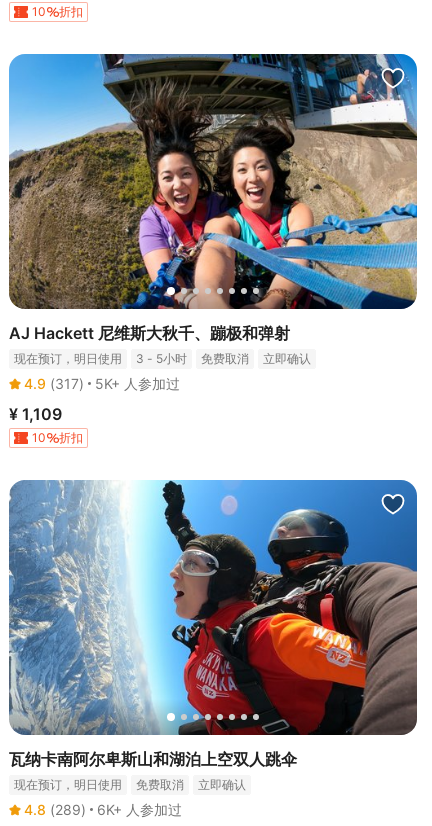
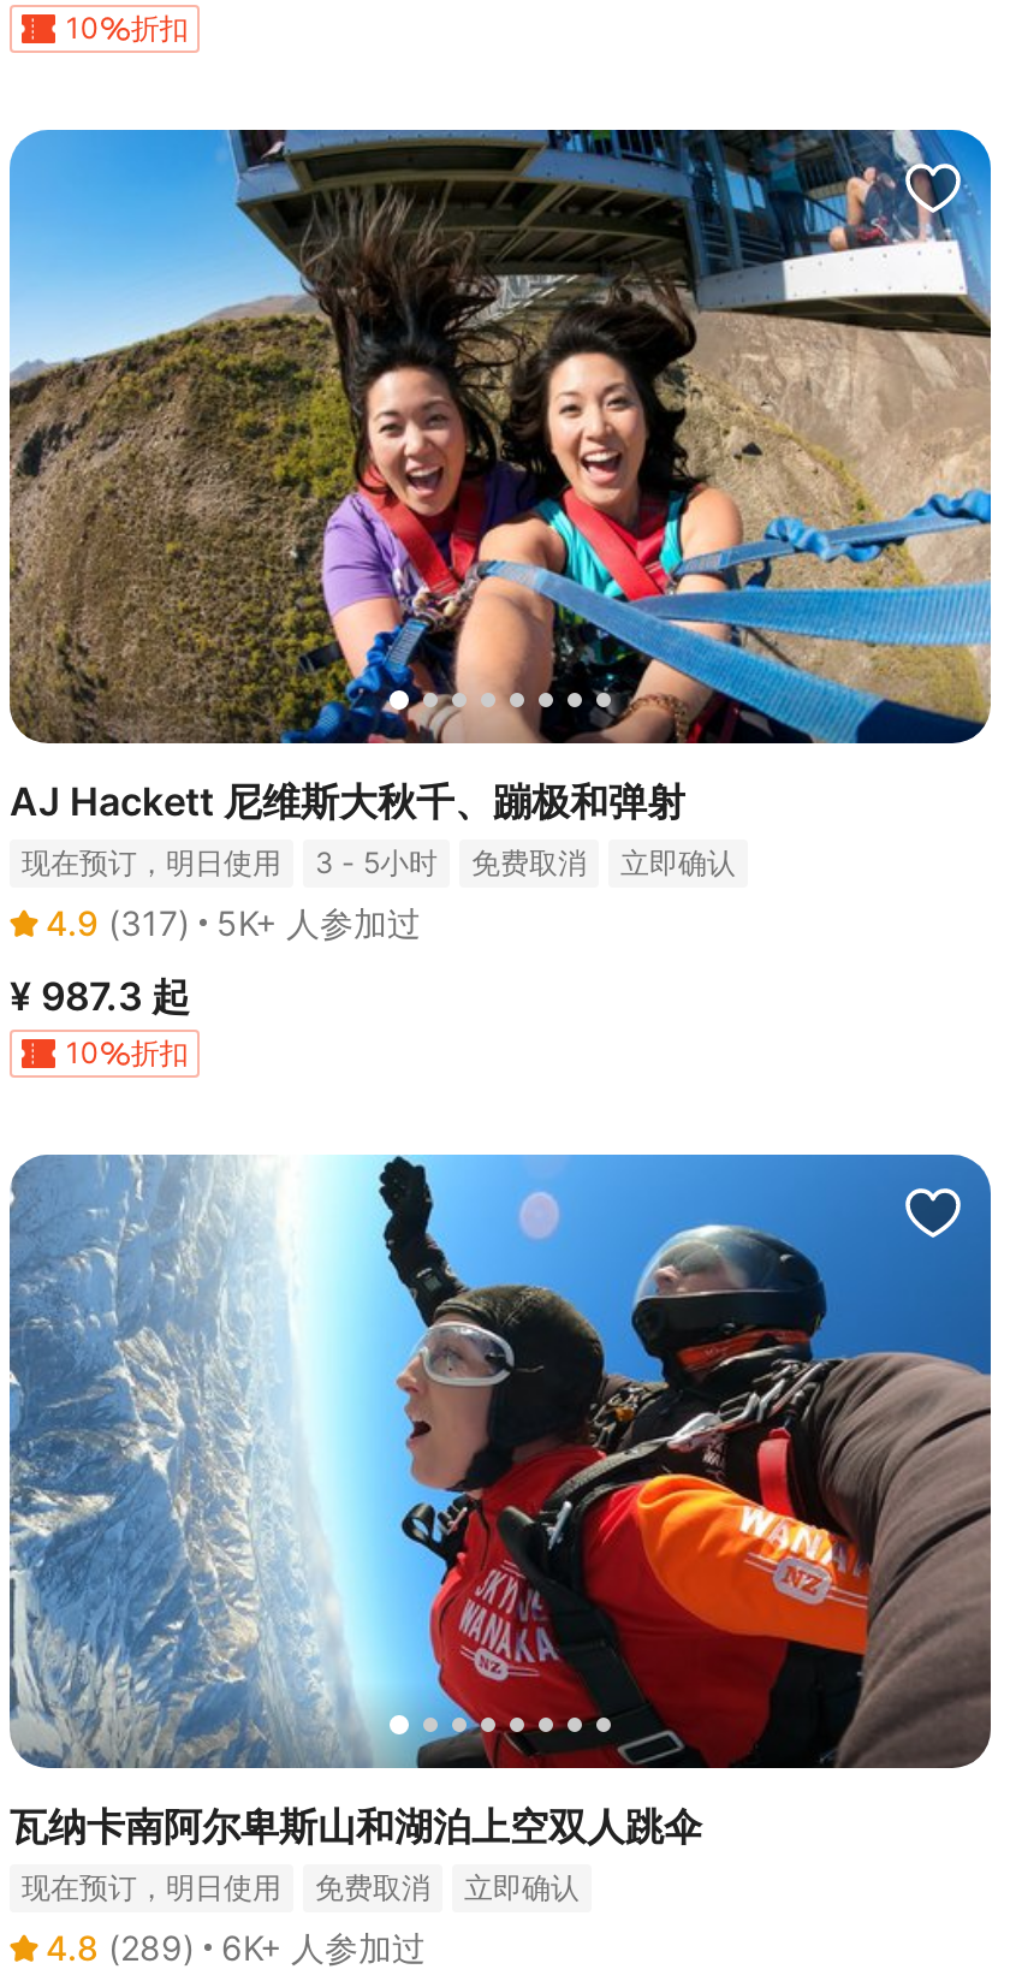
- ¥ 1,109
+ ¥ 987.3起
